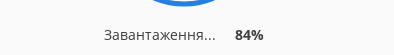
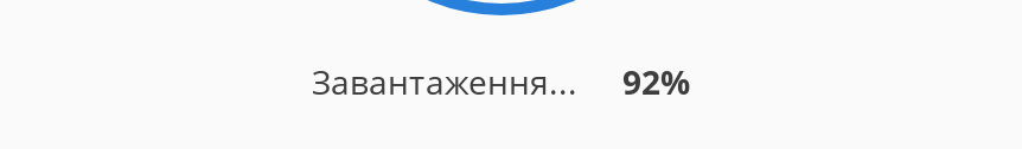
- Завантаження... 84%
+ Завантаження... 92%
